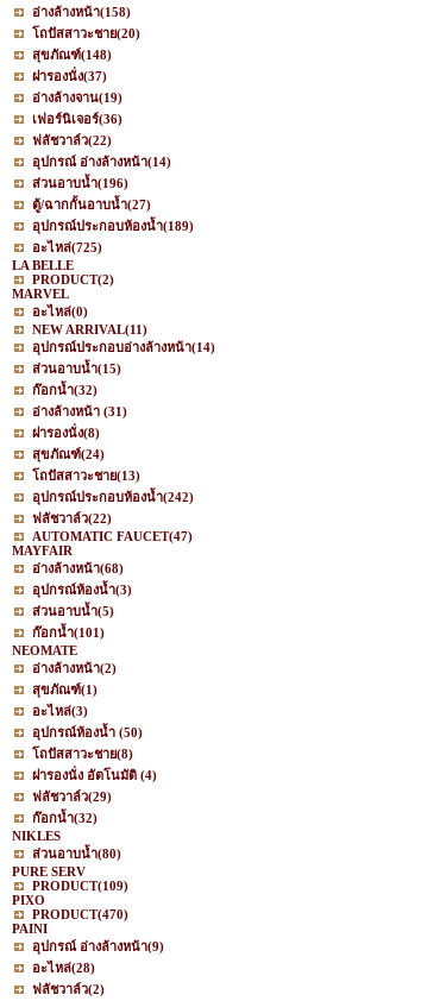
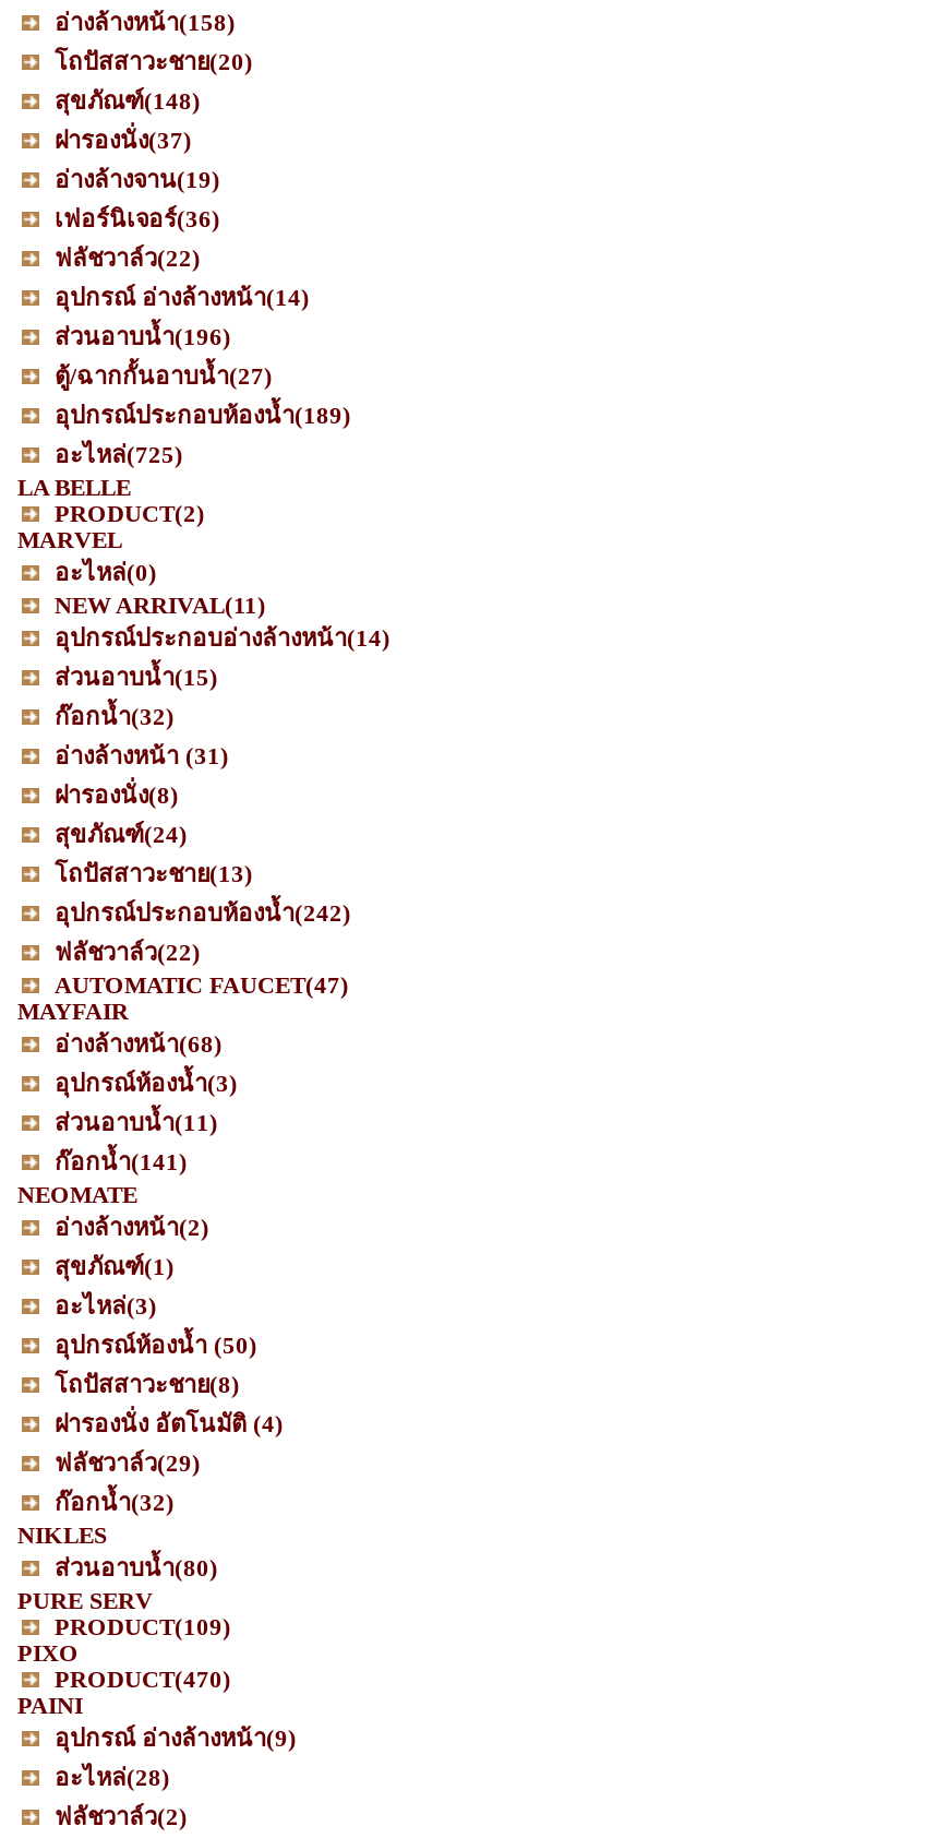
- ส่วนอาบน้ำ(5)
+ ส่วนอาบน้ำ(11)

- ก๊อกน้ำ(101)
+ ก๊อกน้ำ(141)
